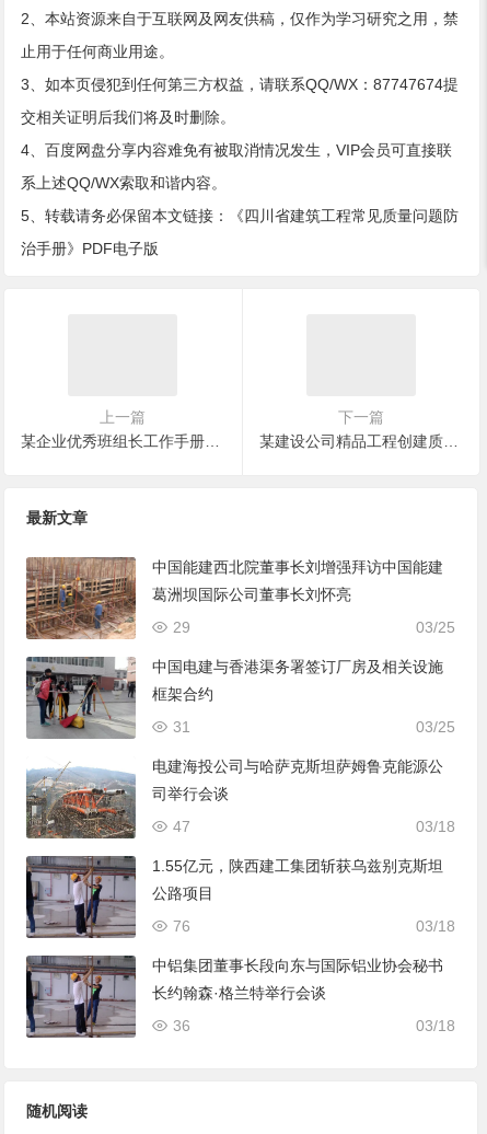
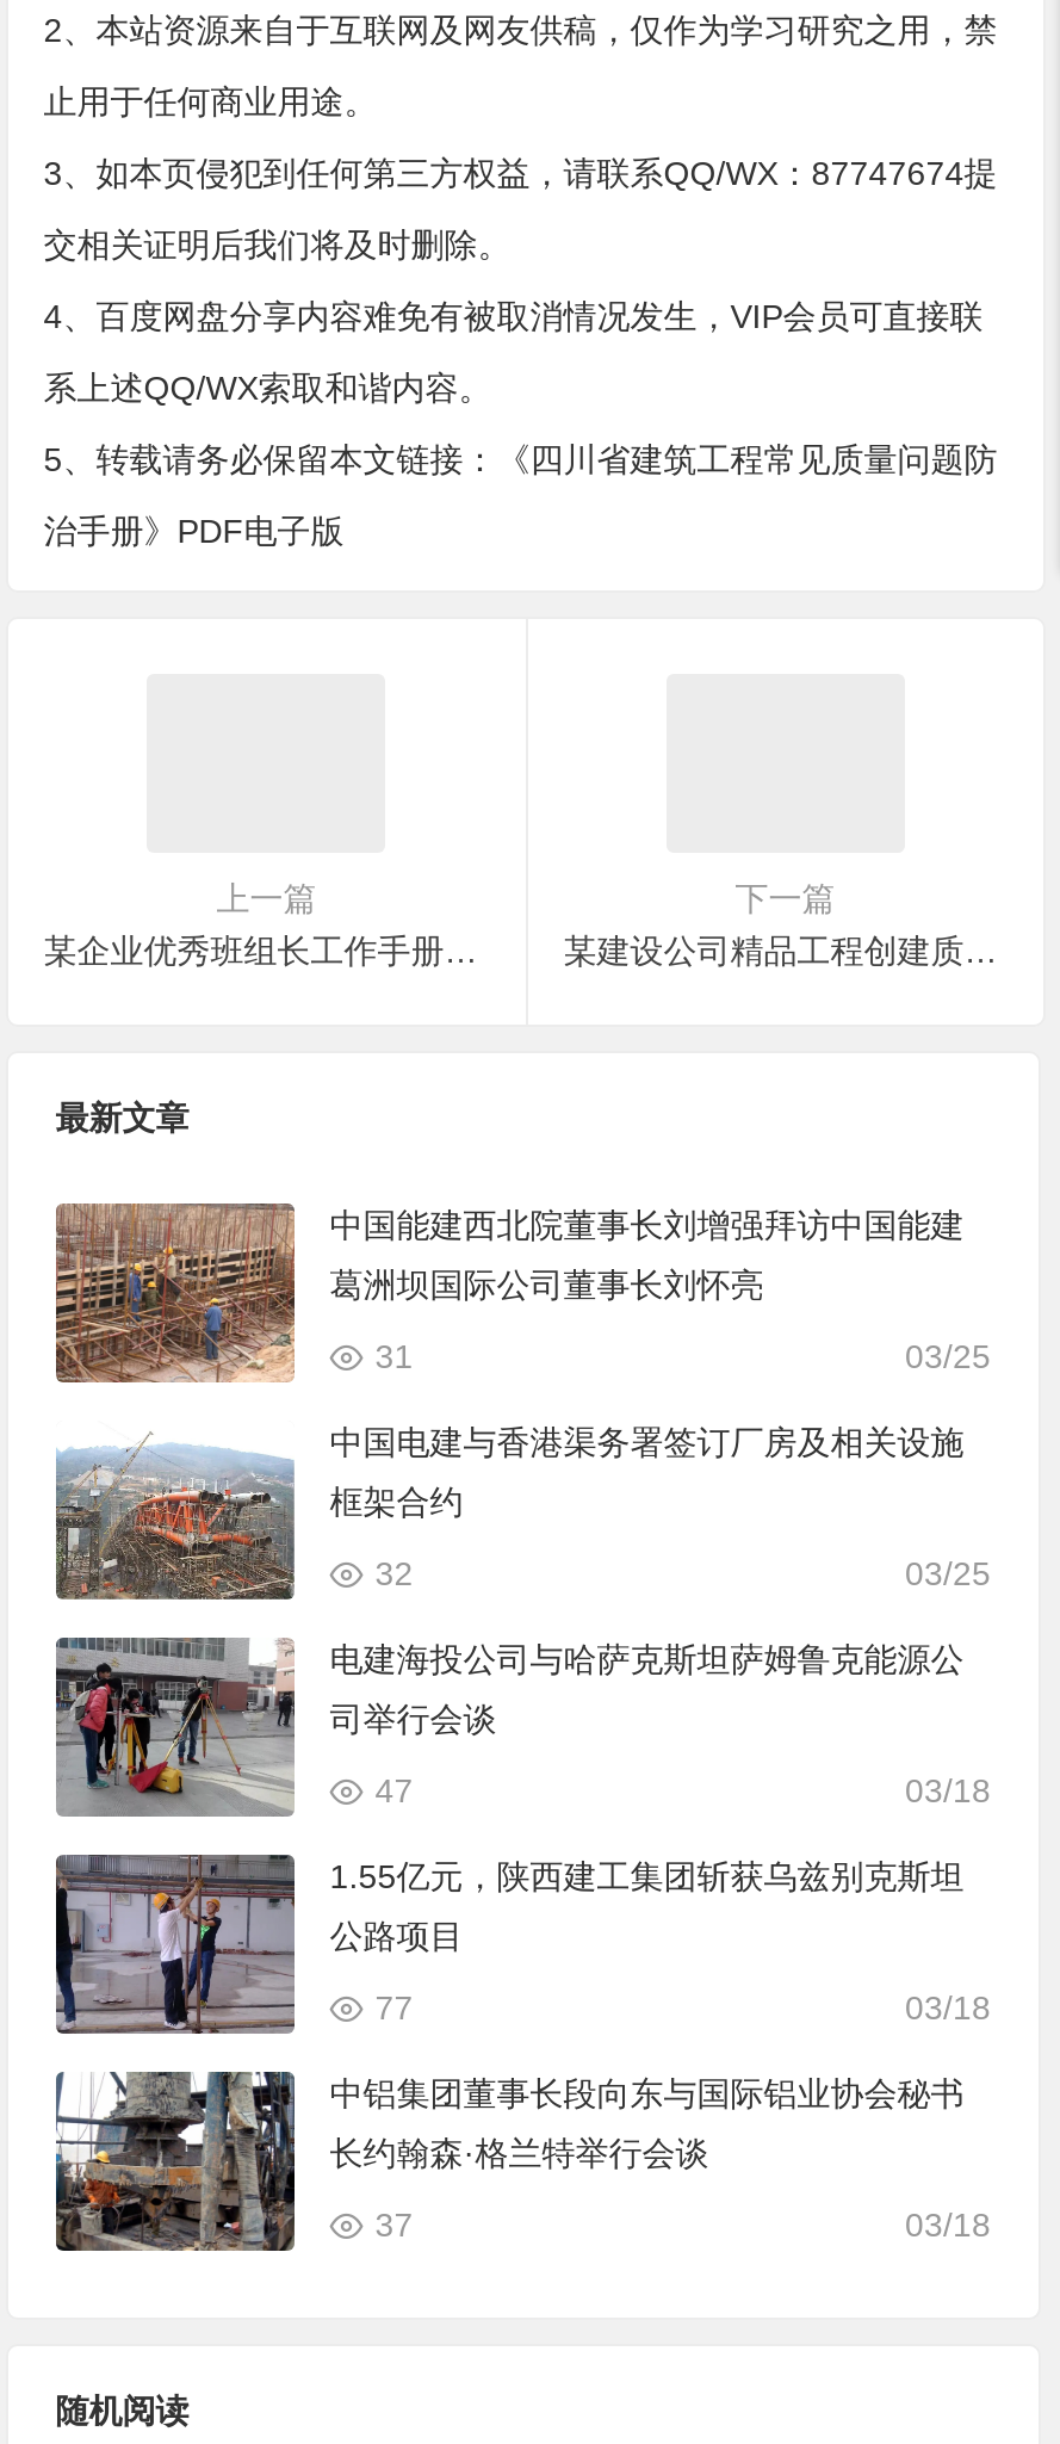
- 29
+ 31

moved down: [image]

- 31
+ 32

moved up: [image]

- 76
+ 77

- [image]
- 36
+ [image]
+ 37
